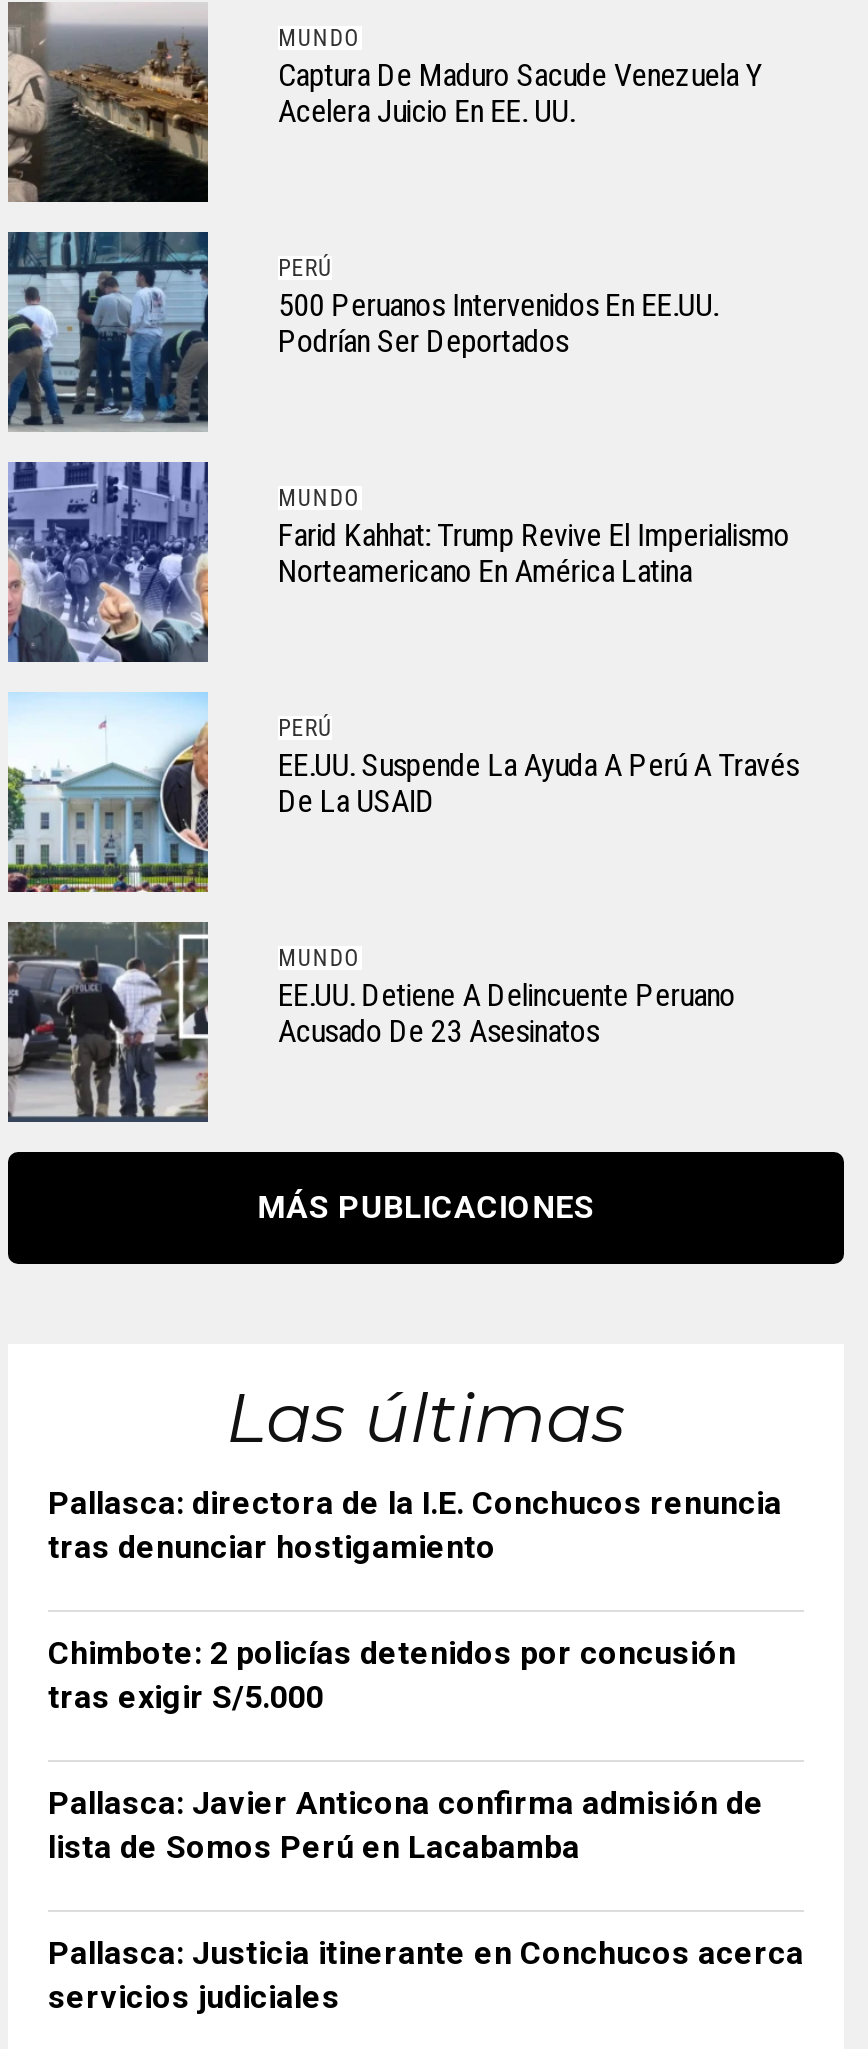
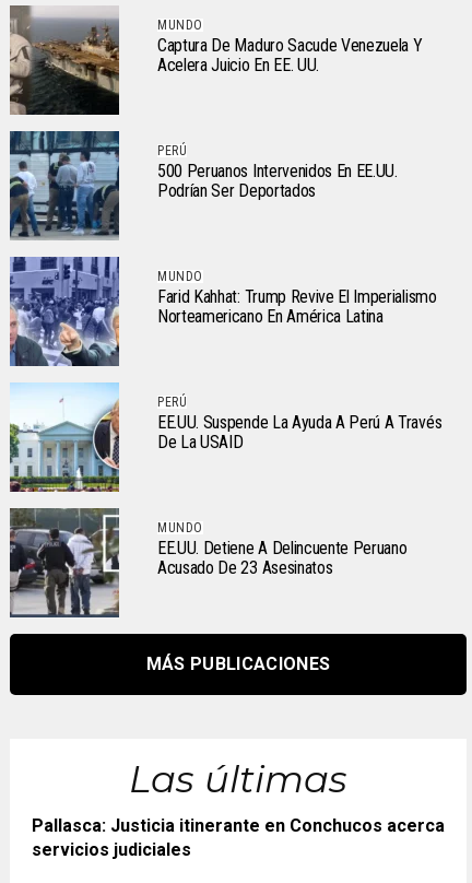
- Pallasca: directora de la I.E. Conchucos renuncia
- tras denunciar hostigamiento
- Chimbote: 2 policías detenidos por concusión
- tras exigir S/5.000
- Pallasca: Javier Anticona confirma admisión de
- lista de Somos Perú en Lacabamba
